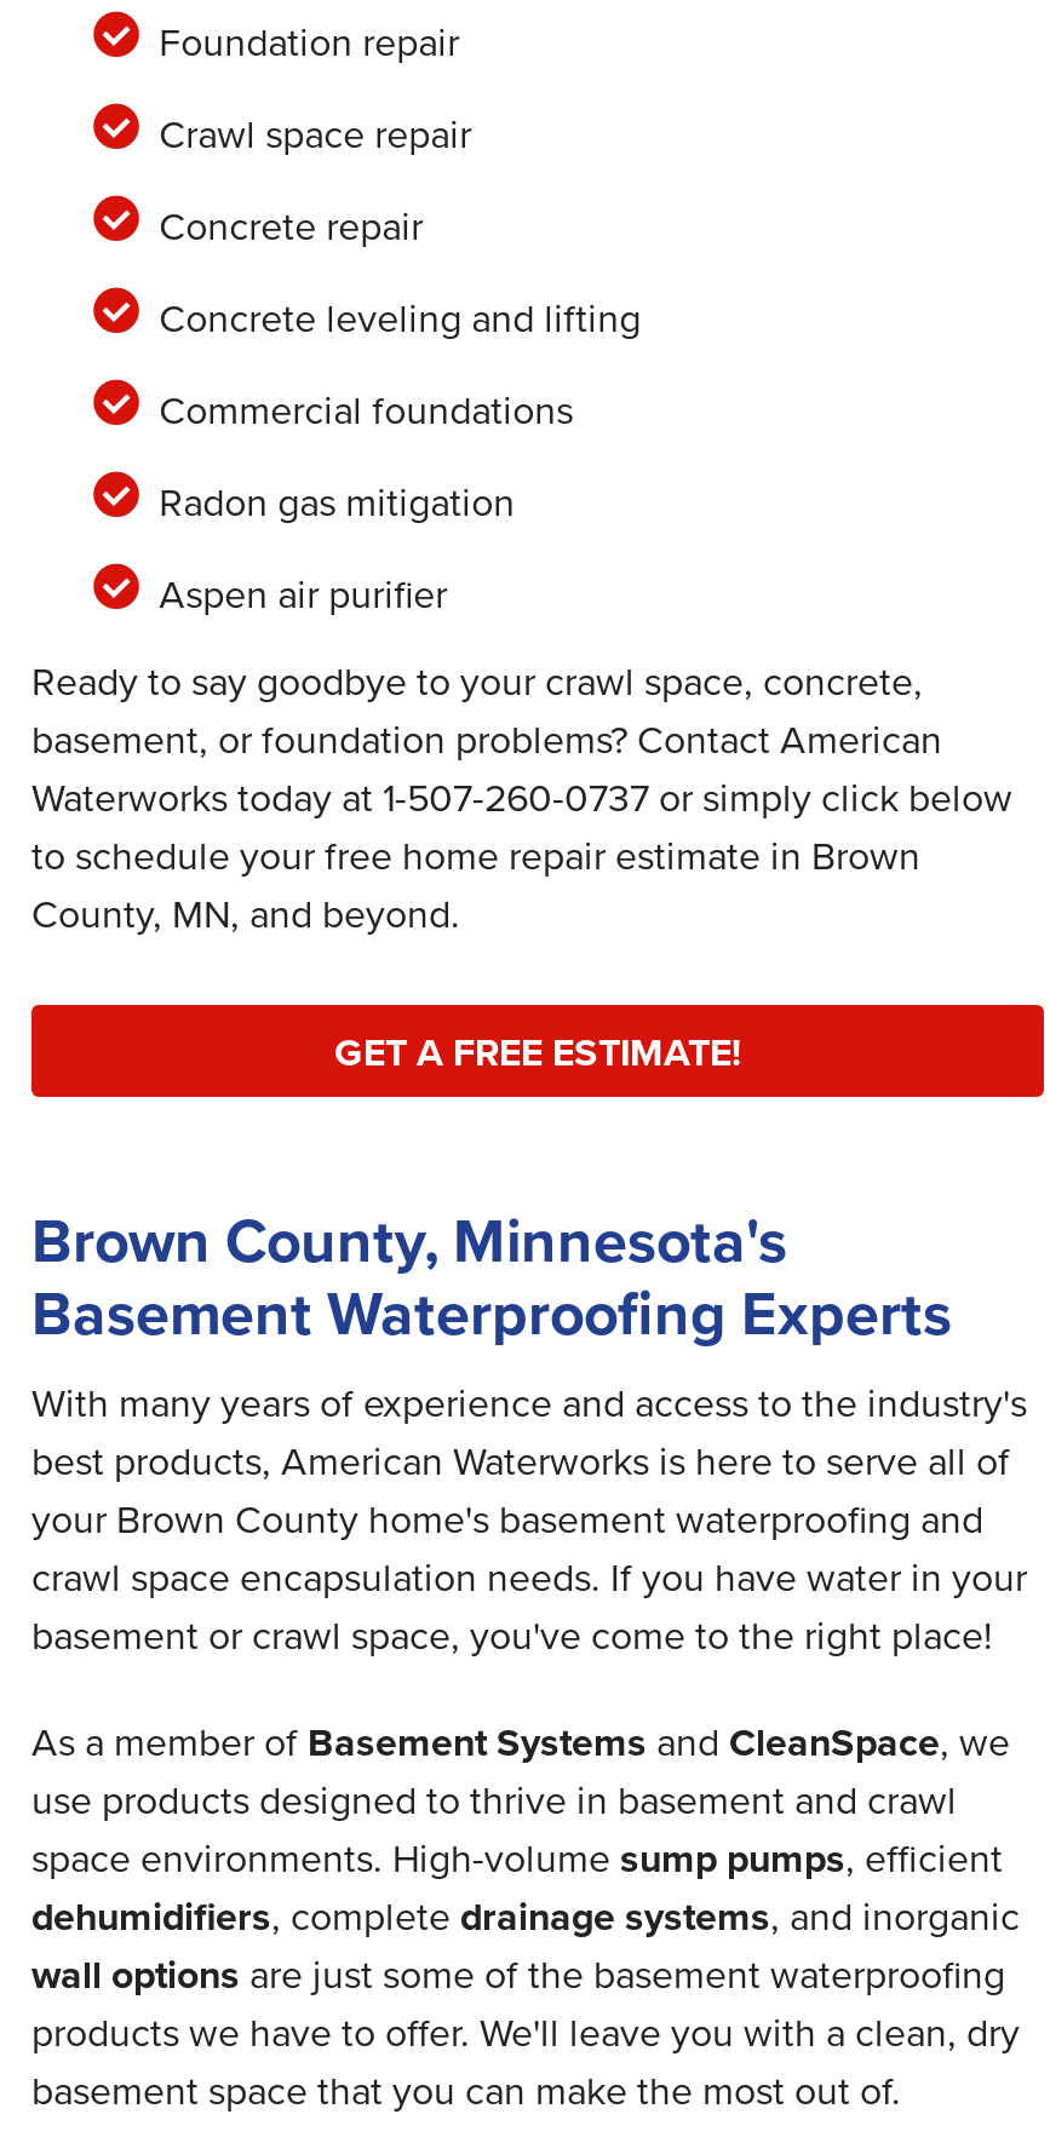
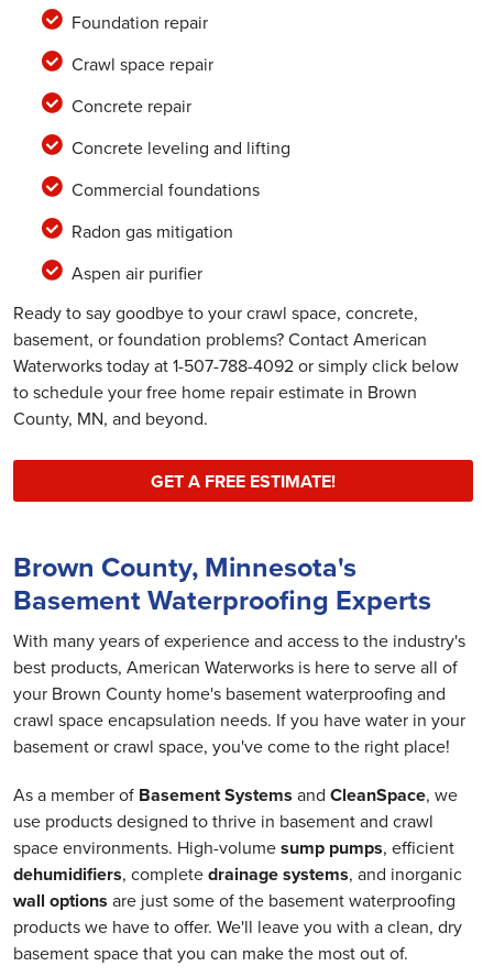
- Waterworks today at 1-507-260-0737 or simply click below
+ Waterworks today at 1-507-788-4092 or simply click below
